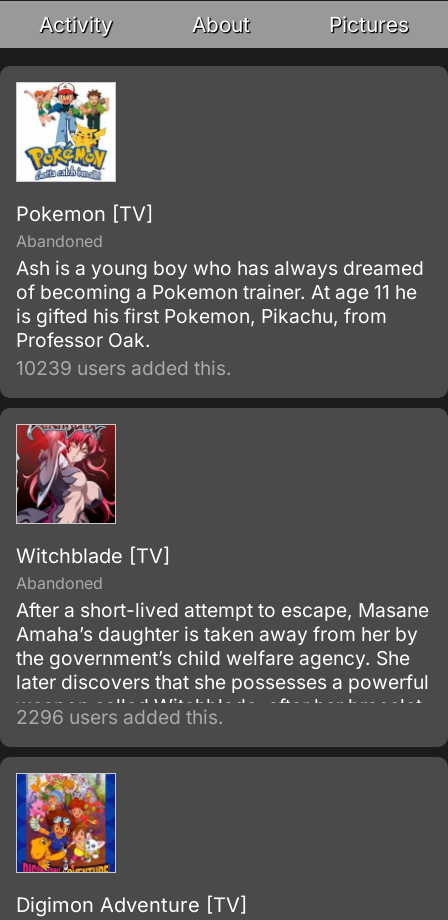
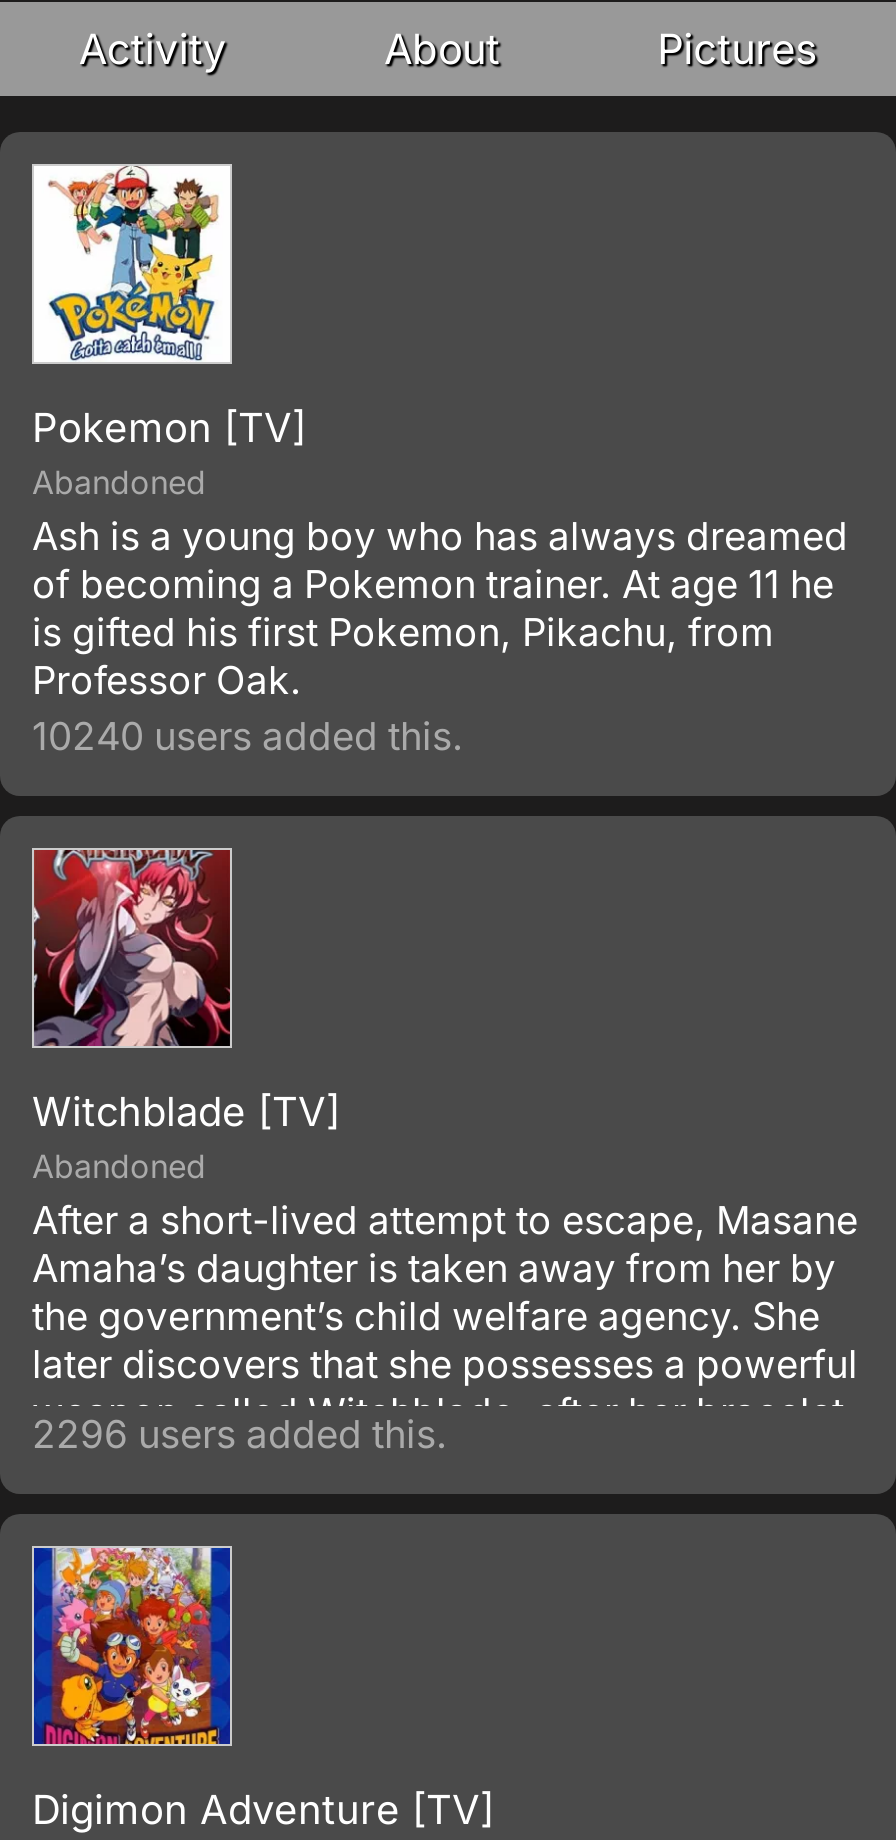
- 10239 users added this.
+ 10240 users added this.
